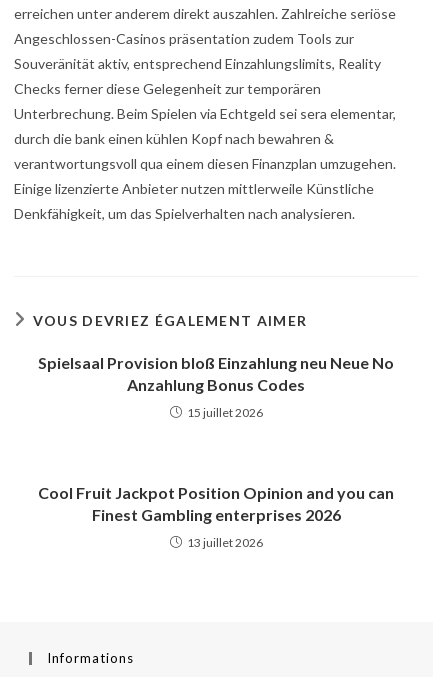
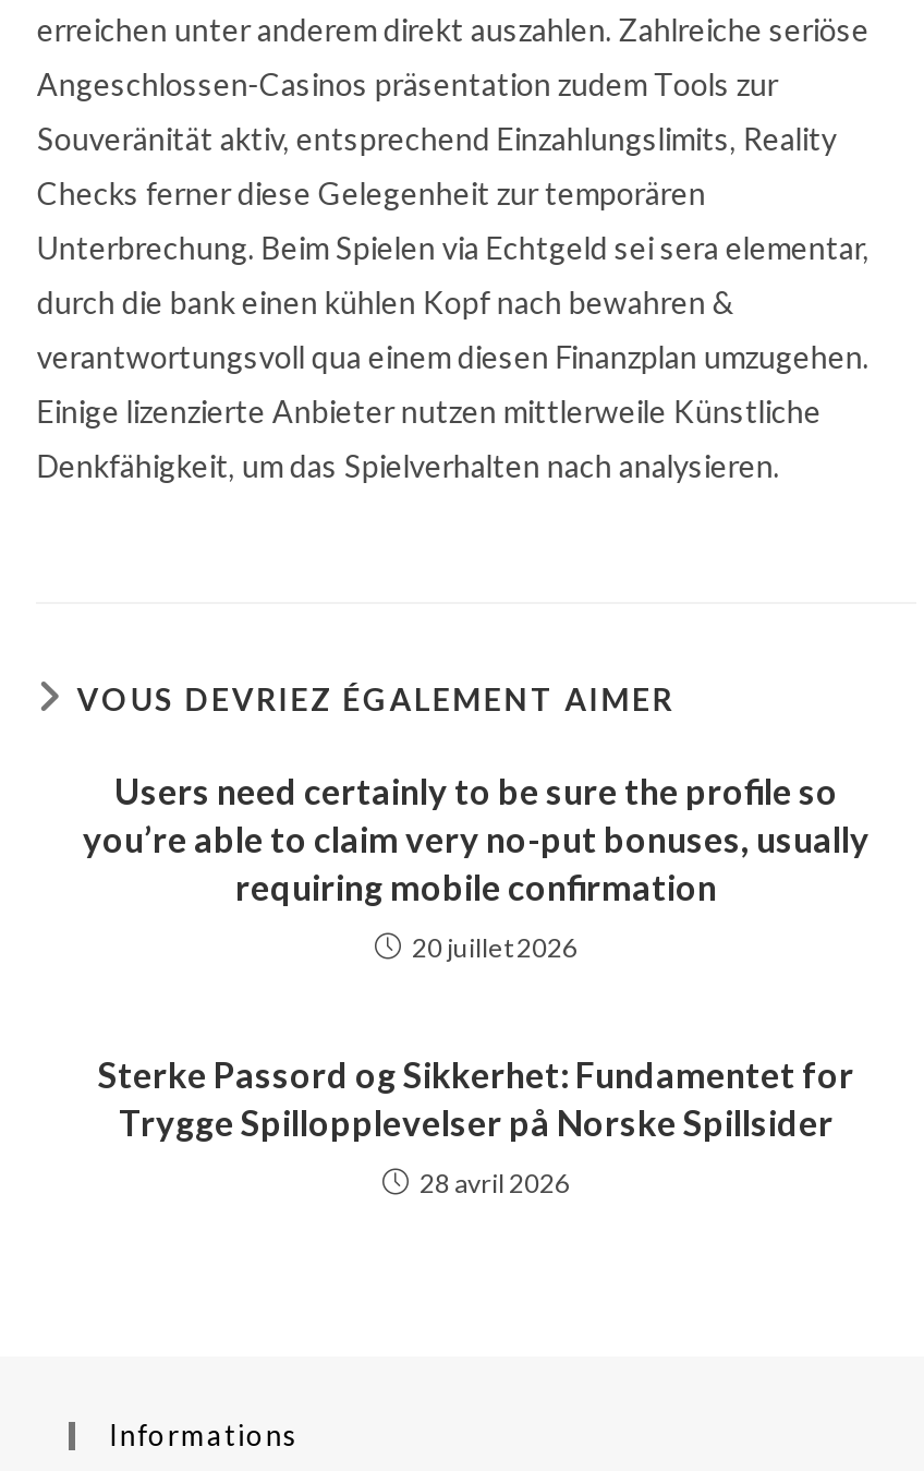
- Spielsaal Provision bloß Einzahlung neu Neue No
- Anzahlung Bonus Codes
+ Users need certainly to be sure the profile so
+ you’re able to claim very no-put bonuses, usually
+ requiring mobile confirmation

- 15 juillet 2026
+ 20 juillet 2026

- Cool Fruit Jackpot Position Opinion and you can
- Finest Gambling enterprises 2026
+ Sterke Passord og Sikkerhet: Fundamentet for
+ Trygge Spillopplevelser på Norske Spillsider

- 13 juillet 2026
+ 28 avril 2026
